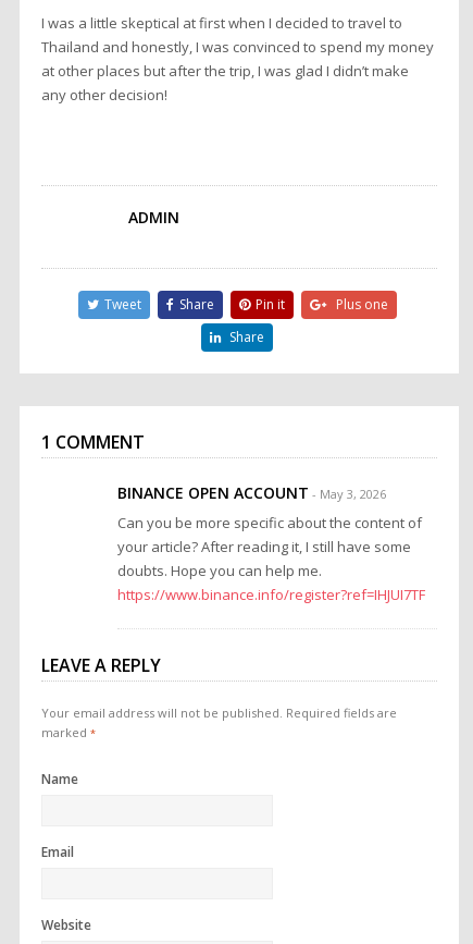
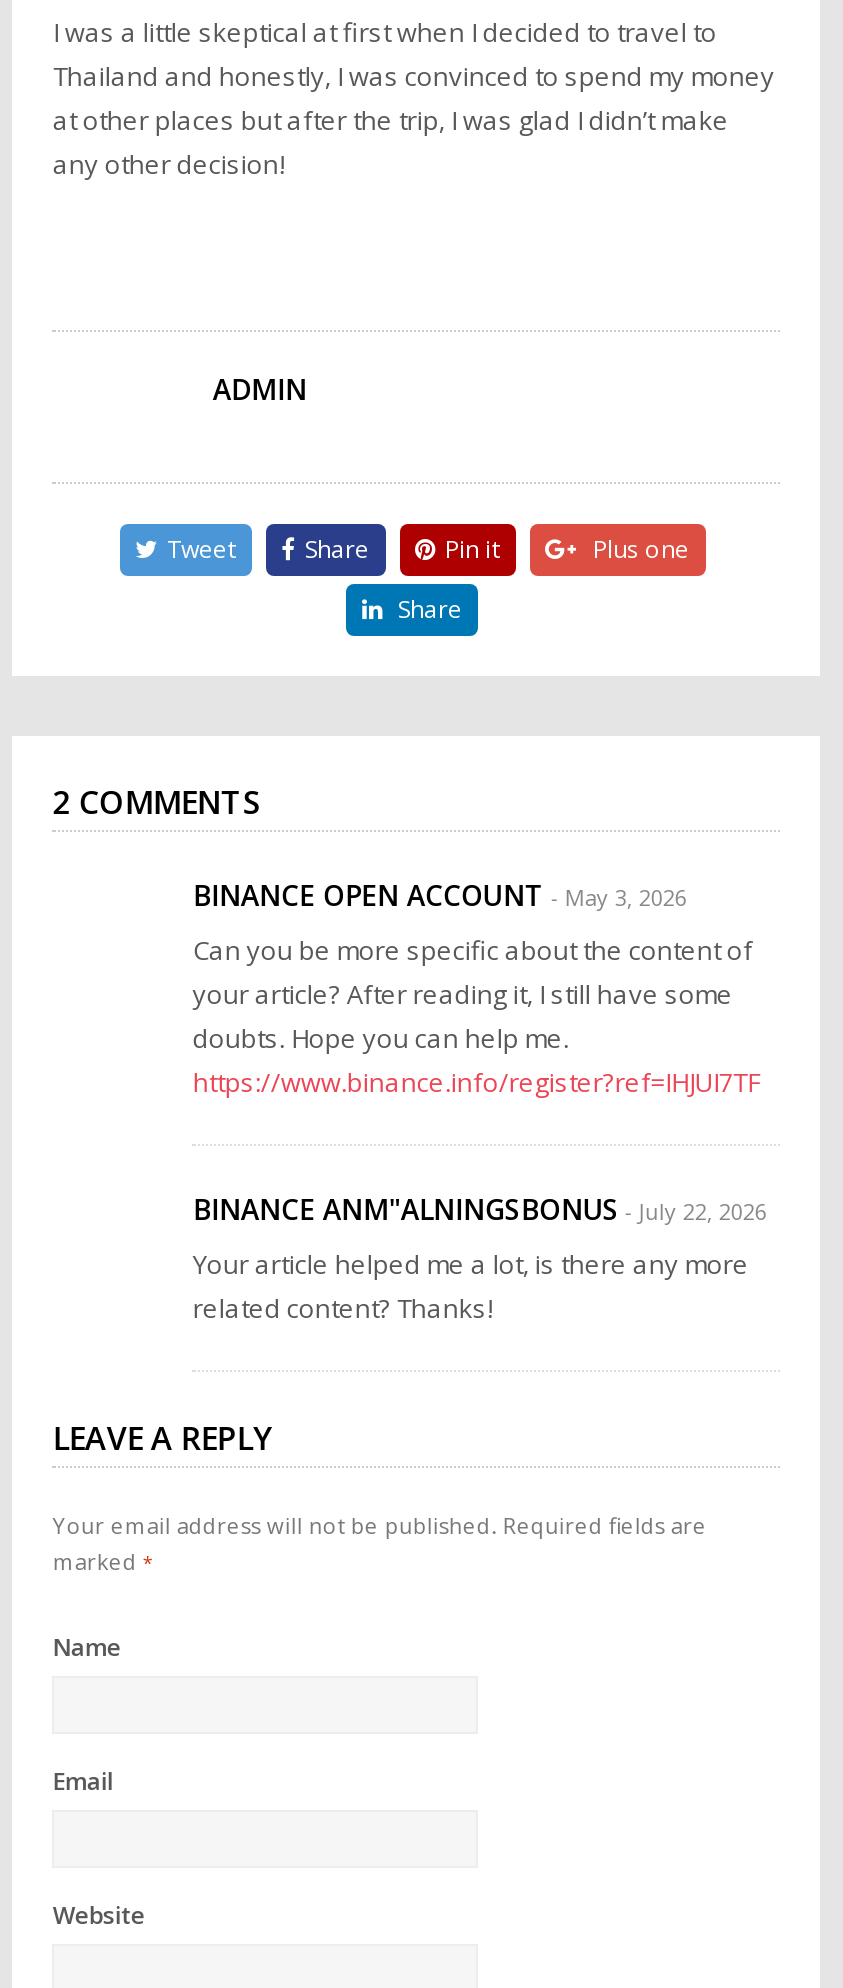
- 1 COMMENT
+ 2 COMMENTS

+ BINANCE ANM"ALNINGSBONUS - July 22, 2026
+ Your article helped me a lot, is there any more
+ related content? Thanks!
